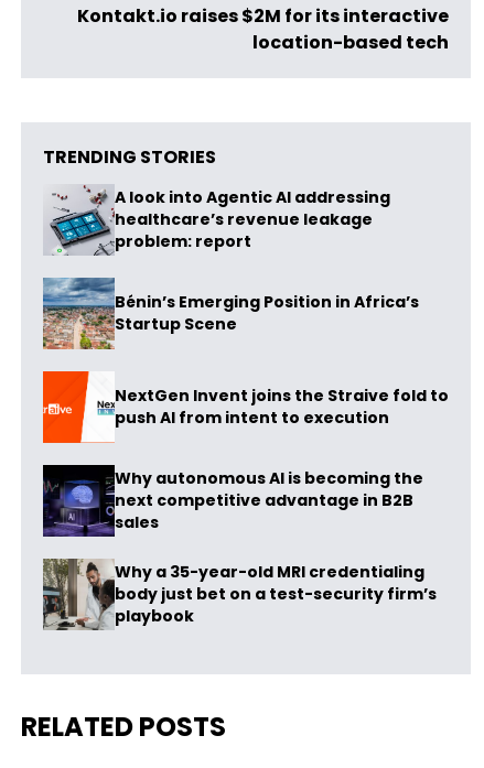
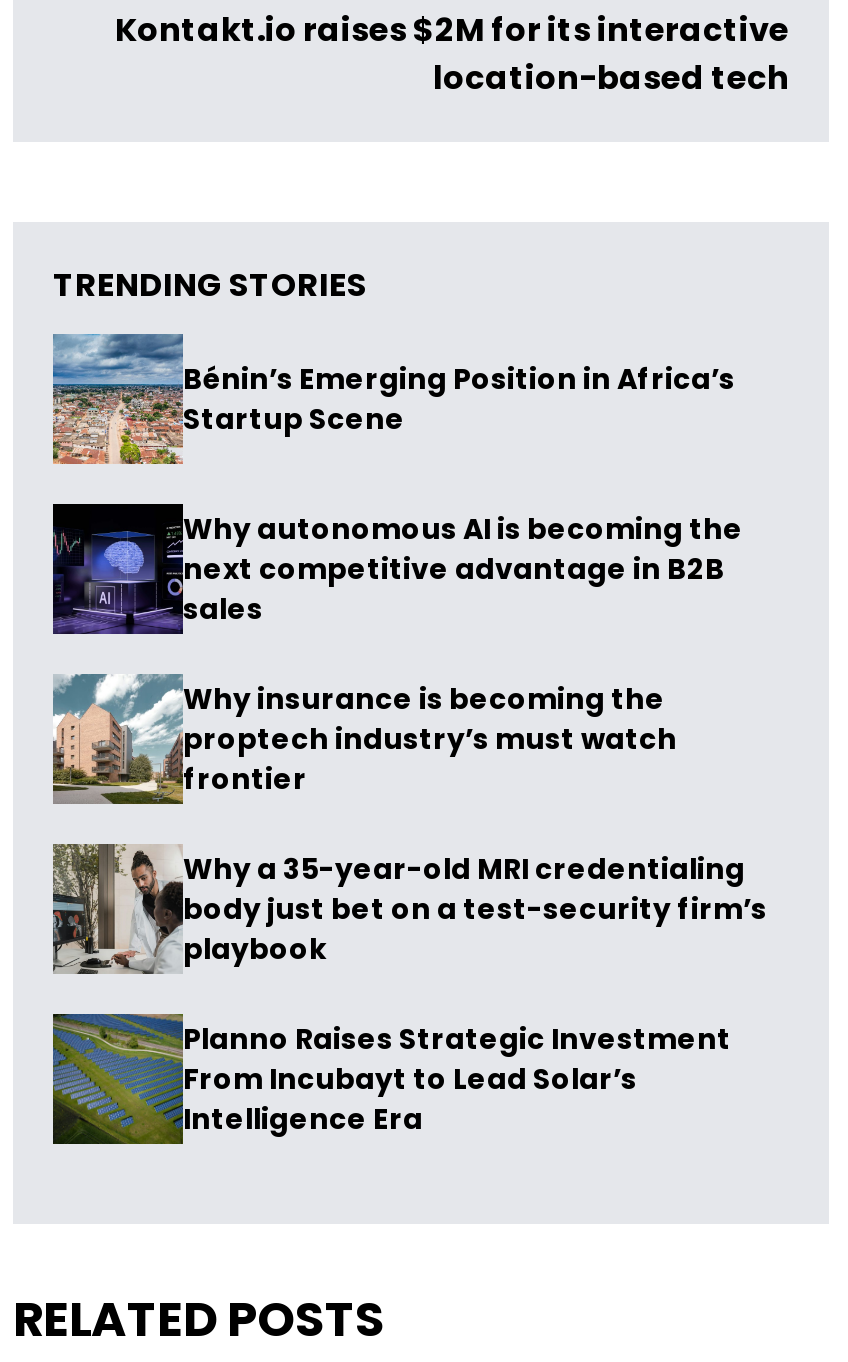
- [image]
- A look into Agentic AI addressing
- healthcare’s revenue leakage
- problem: report

moved up: [image] | Bénin’s Emerging Position in Africa’s | Startup Scene

- [image]
- NextGen Invent joins the Straive fold to
- push AI from intent to execution

moved up: [image] | Why autonomous AI is becoming the | next competitive advantage in B2B | sales

+ [image]
+ Why insurance is becoming the
+ proptech industry’s must watch
+ frontier

moved up: [image] | Why a 35-year-old MRI credentialing | body just bet on a test-security firm’s | playbook

+ [image]
+ Planno Raises Strategic Investment
+ From Incubayt to Lead Solar’s
+ Intelligence Era
